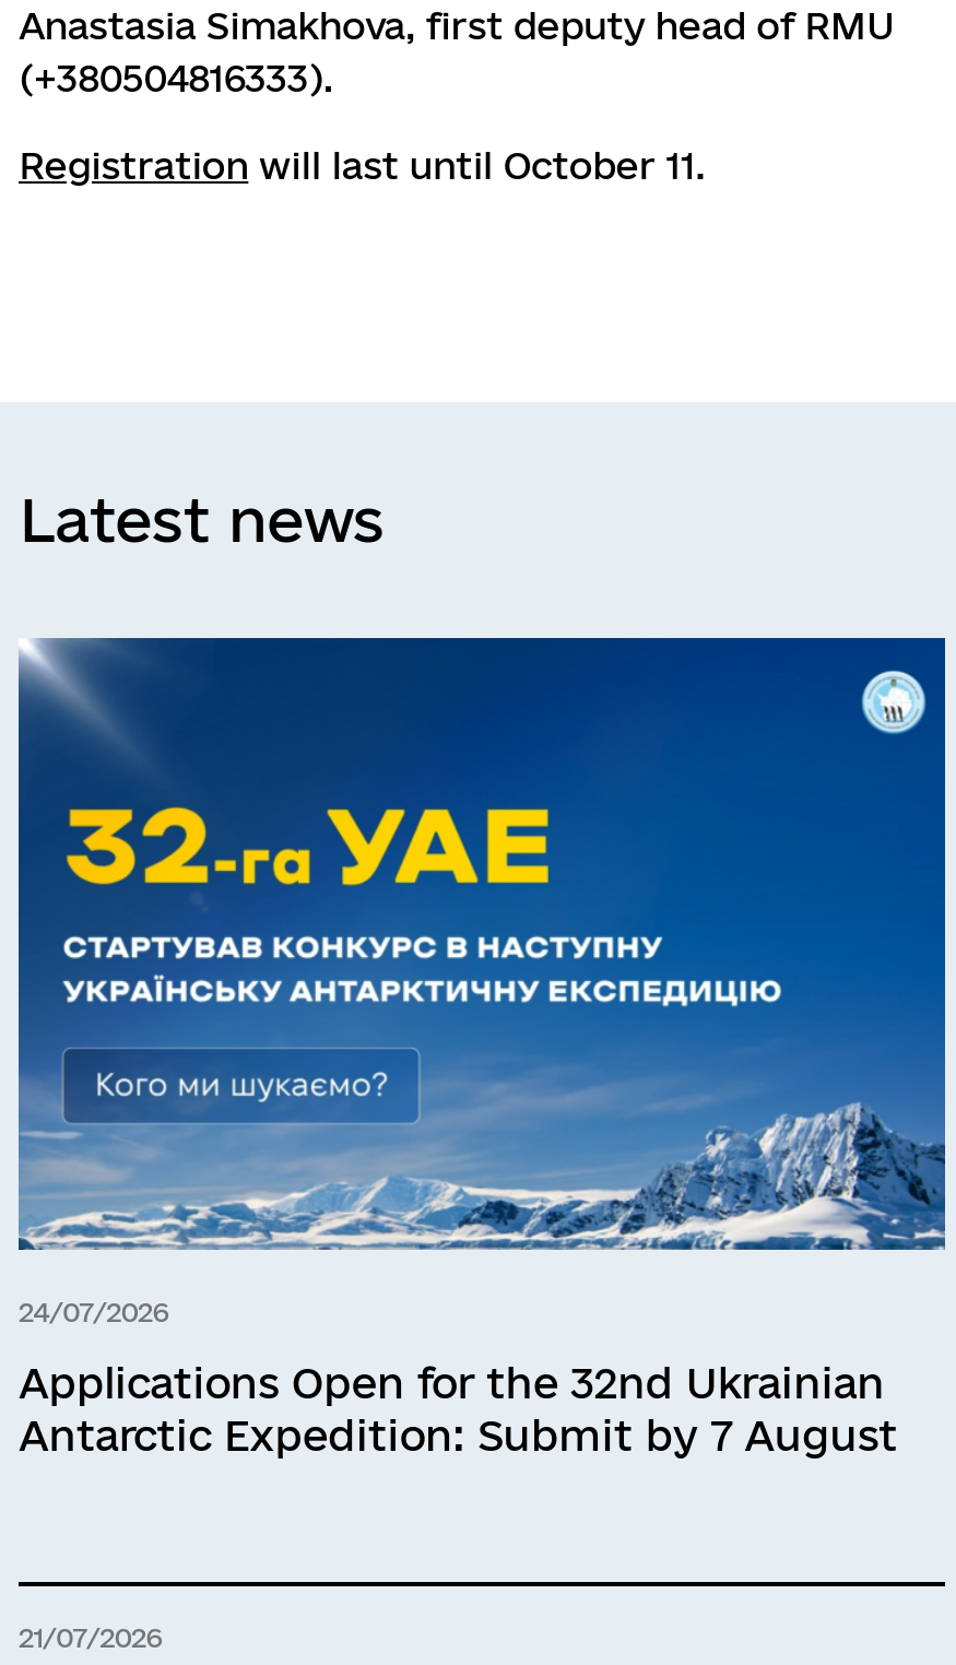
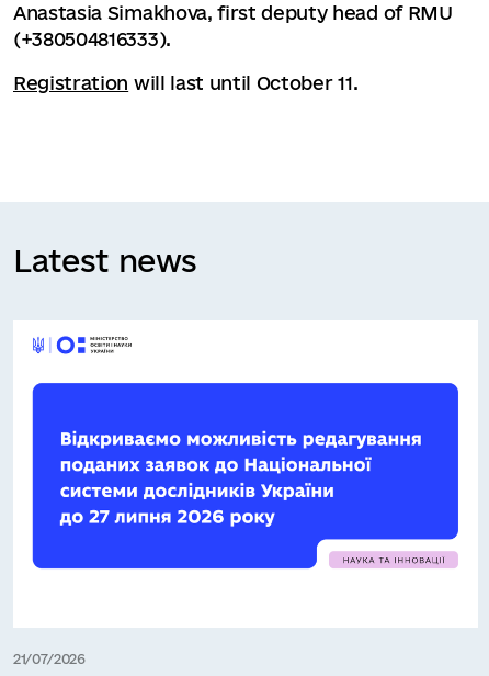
- [image]
+ [image]

- 24/07/2026
- Applications Open for the 32nd Ukrainian
- Antarctic Expedition: Submit by 7 August
